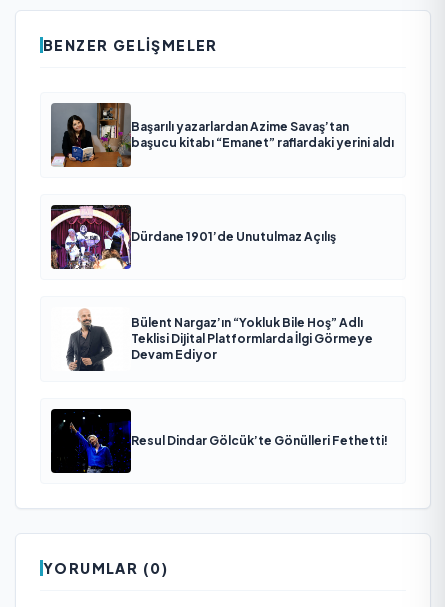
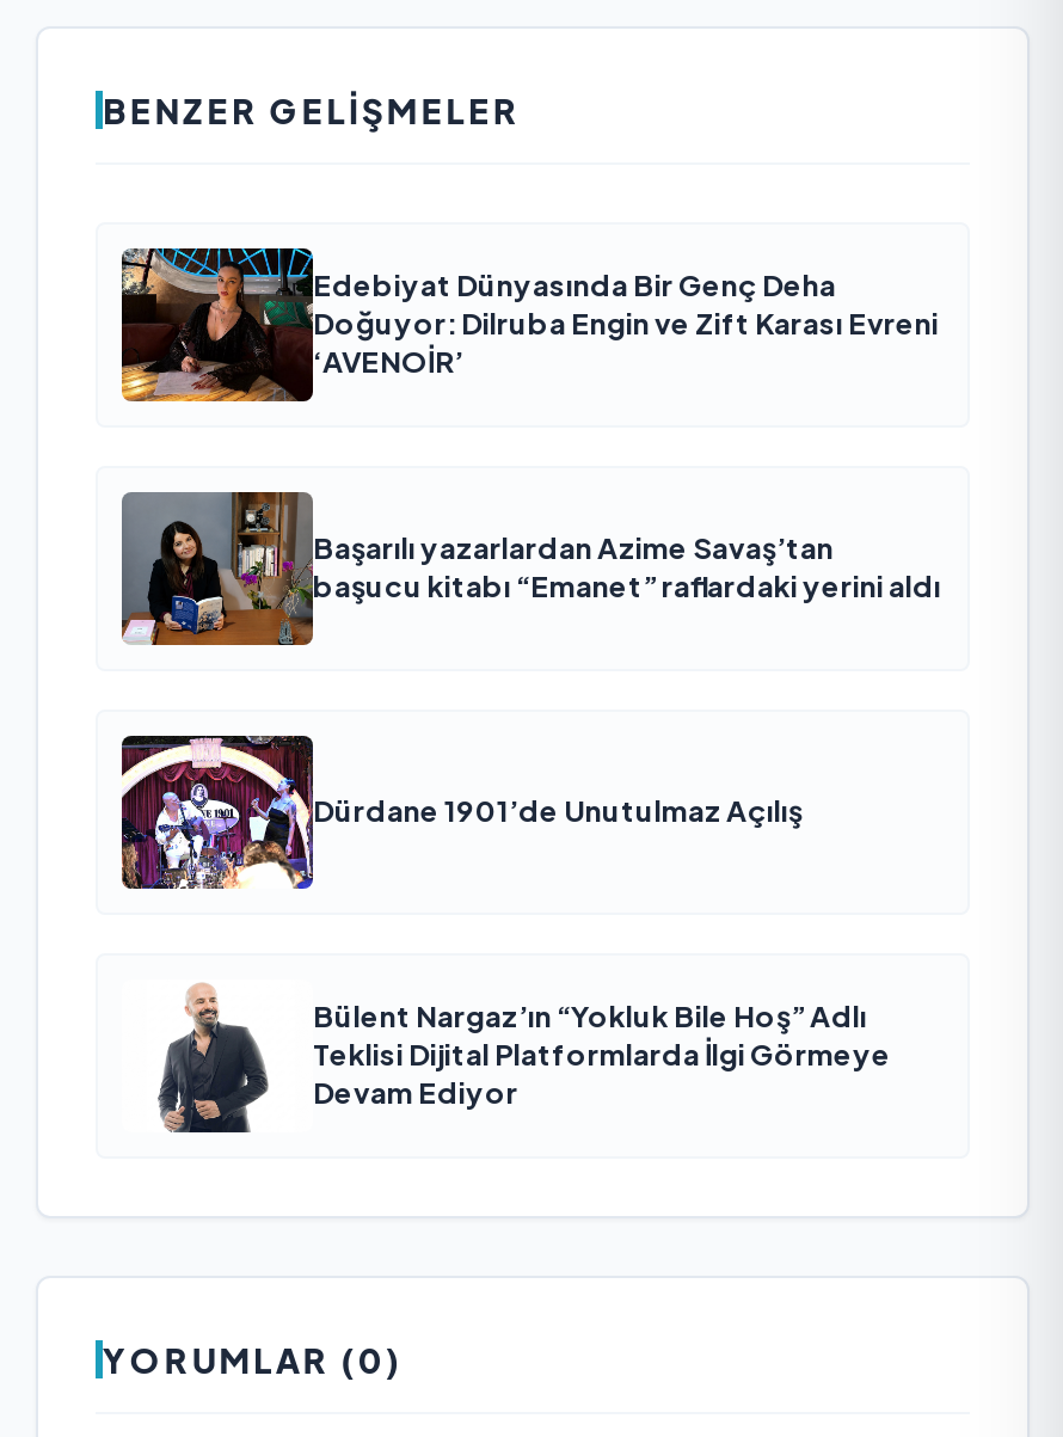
+ [image]
+ Edebiyat Dünyasında Bir Genç Deha
+ Doğuyor: Dilruba Engin ve Zift Karası Evreni
+ ‘AVENOİR’

moved down: [image] | Başarılı yazarlardan Azime Savaş’tan | başucu kitabı “Emanet” raflardaki yerini aldı | Bülent Nargaz’ın “Yokluk Bile Hoş” Adlı | Teklisi Dijital Platformlarda İlgi Görmeye | Devam Ediyor

- [image]
- Resul Dindar Gölcük’te Gönülleri Fethetti!
